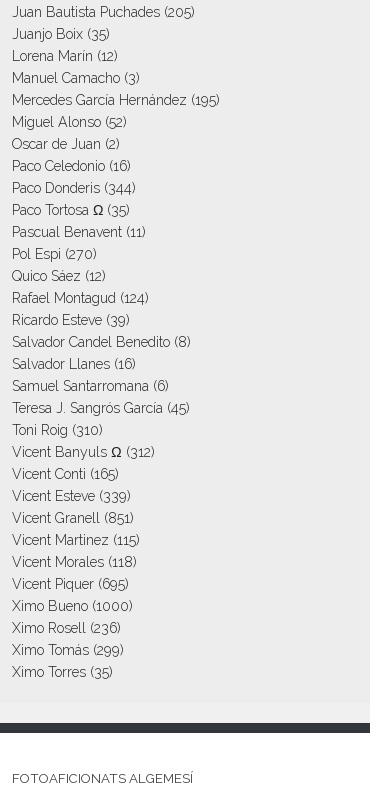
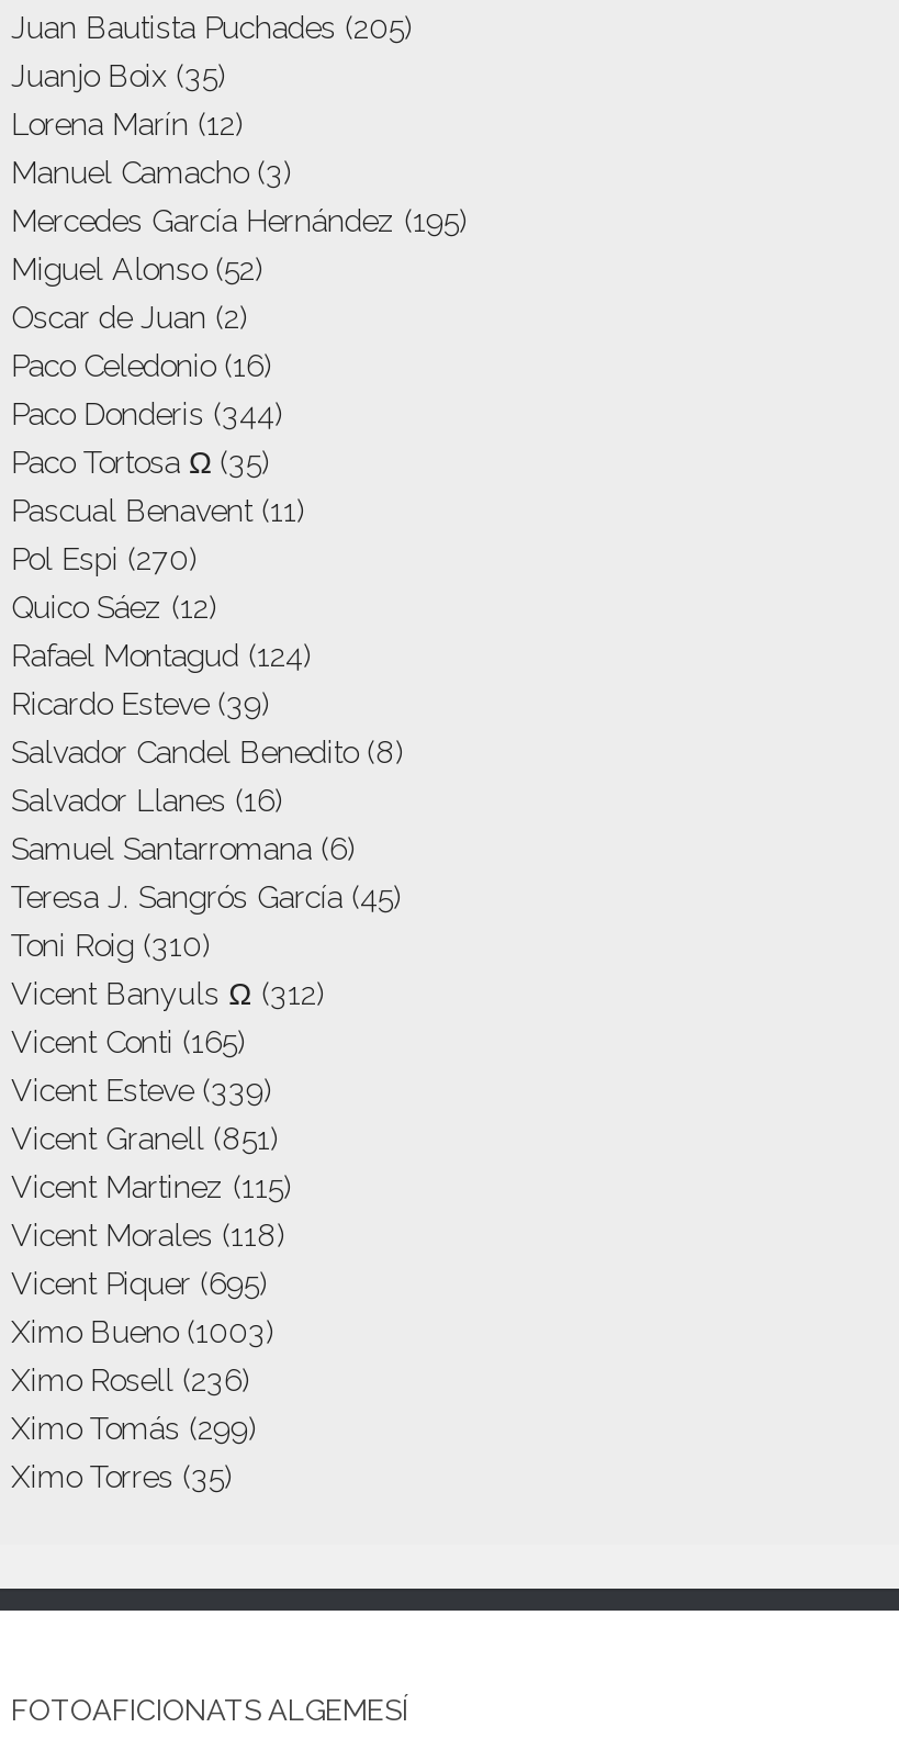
- Ximo Bueno (1000)
+ Ximo Bueno (1003)
